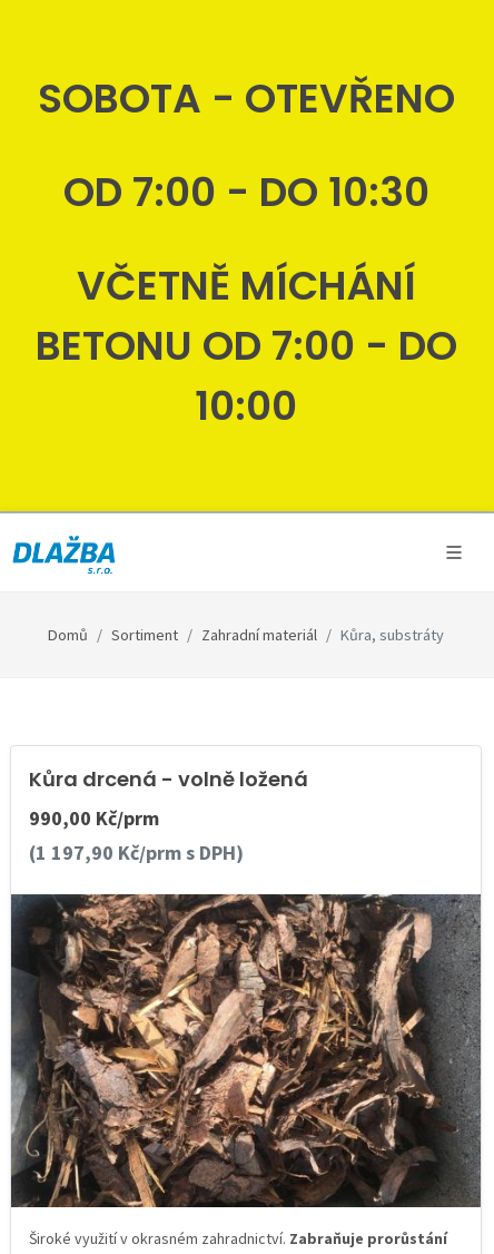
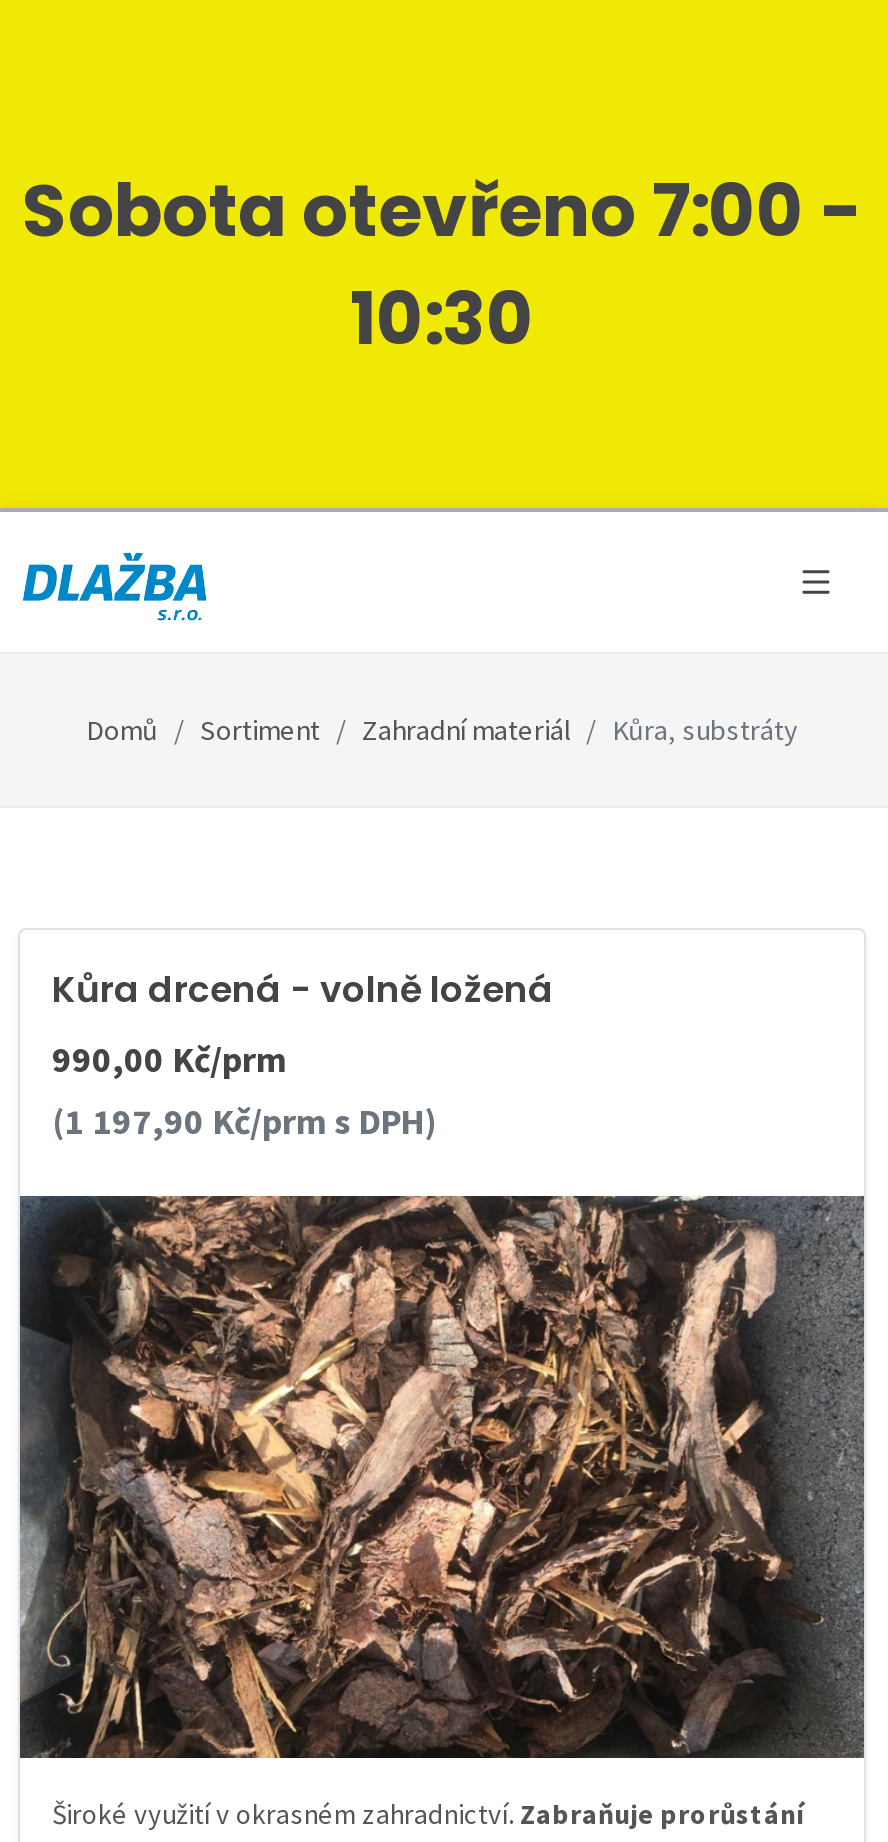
- SOBOTA - OTEVŘENO
- OD 7:00 - DO 10:30
- VČETNĚ MÍCHÁNÍ
- BETONU OD 7:00 - DO
- 10:00
+ Sobota otevřeno 7:00 -
+ 10:30
